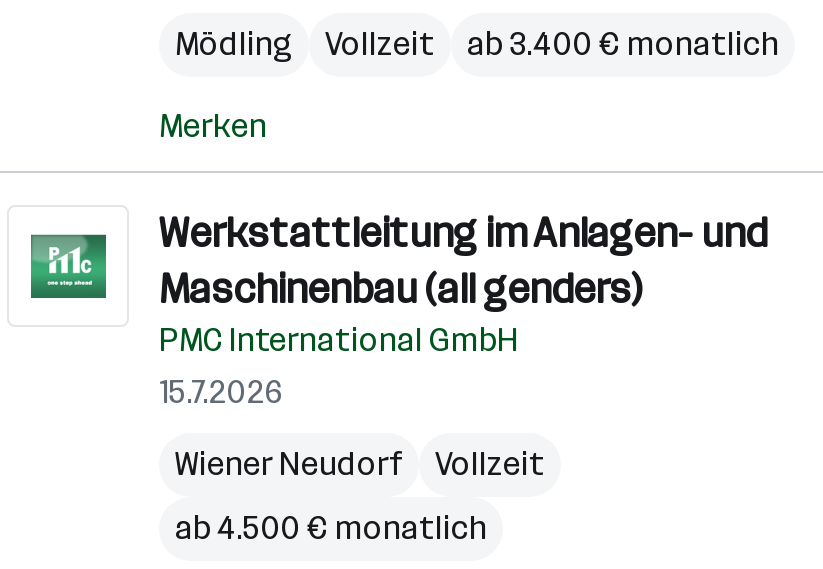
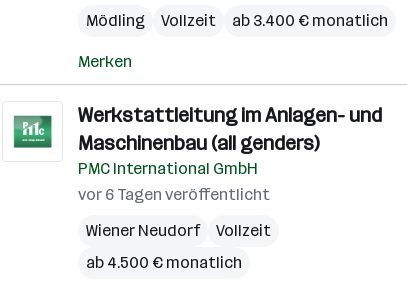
- 15.7.2026
+ vor 6 Tagen veröffentlicht
